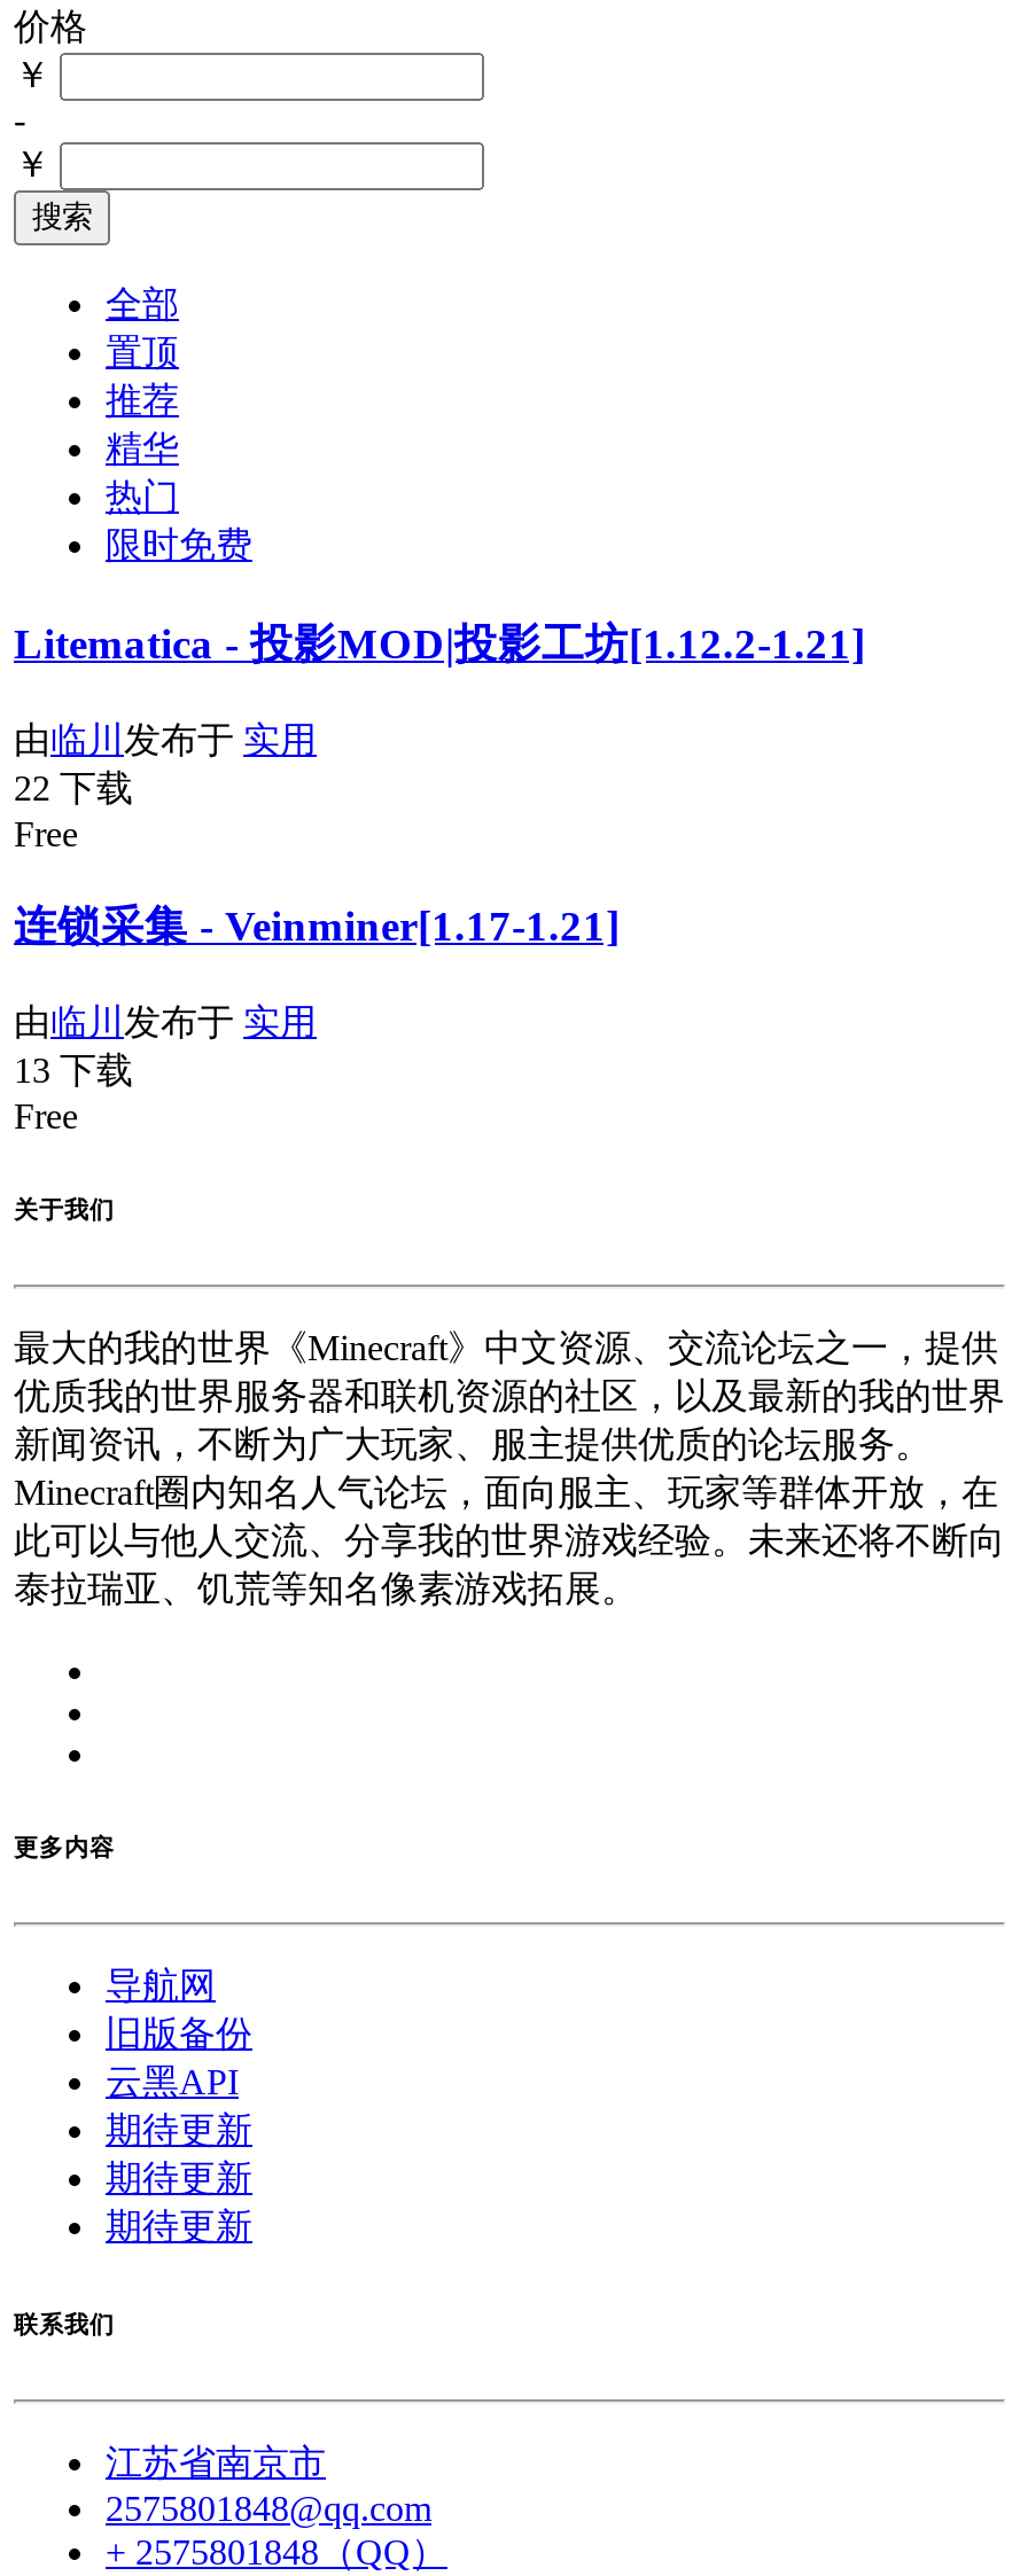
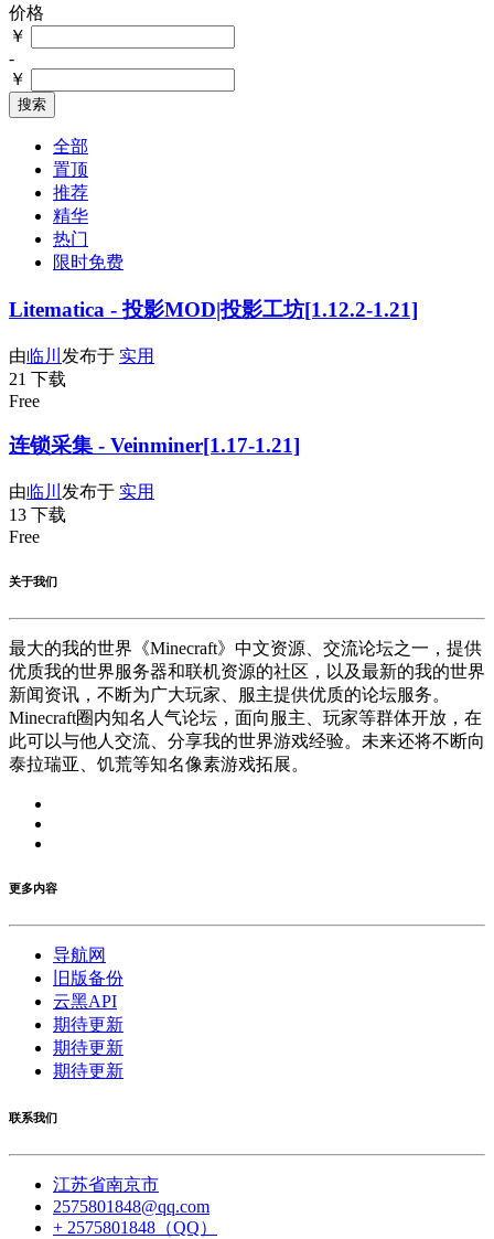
- 22 下载
+ 21 下载
